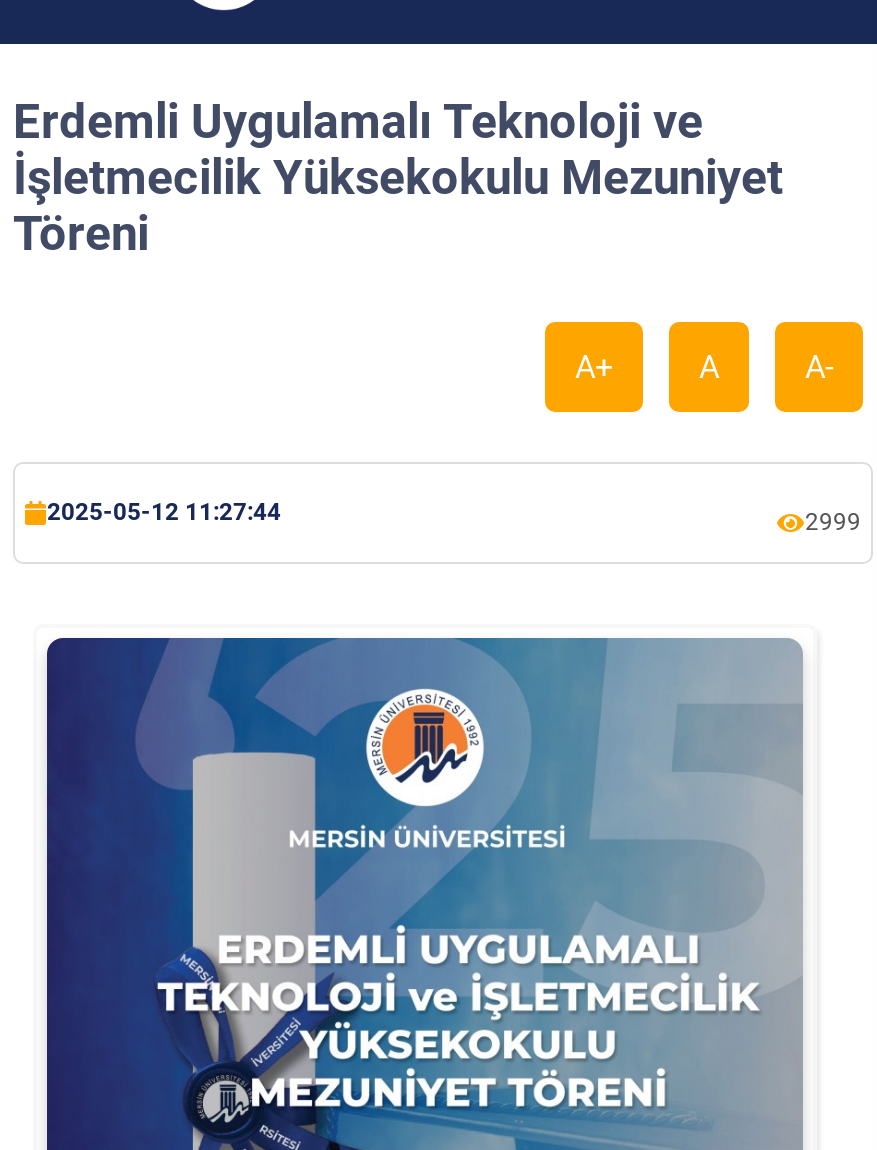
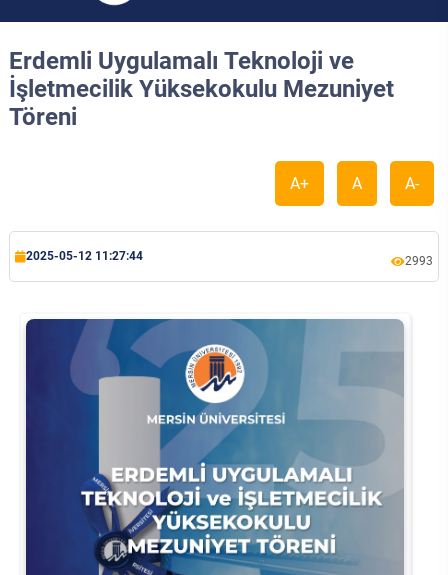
- 2999
+ 2993
